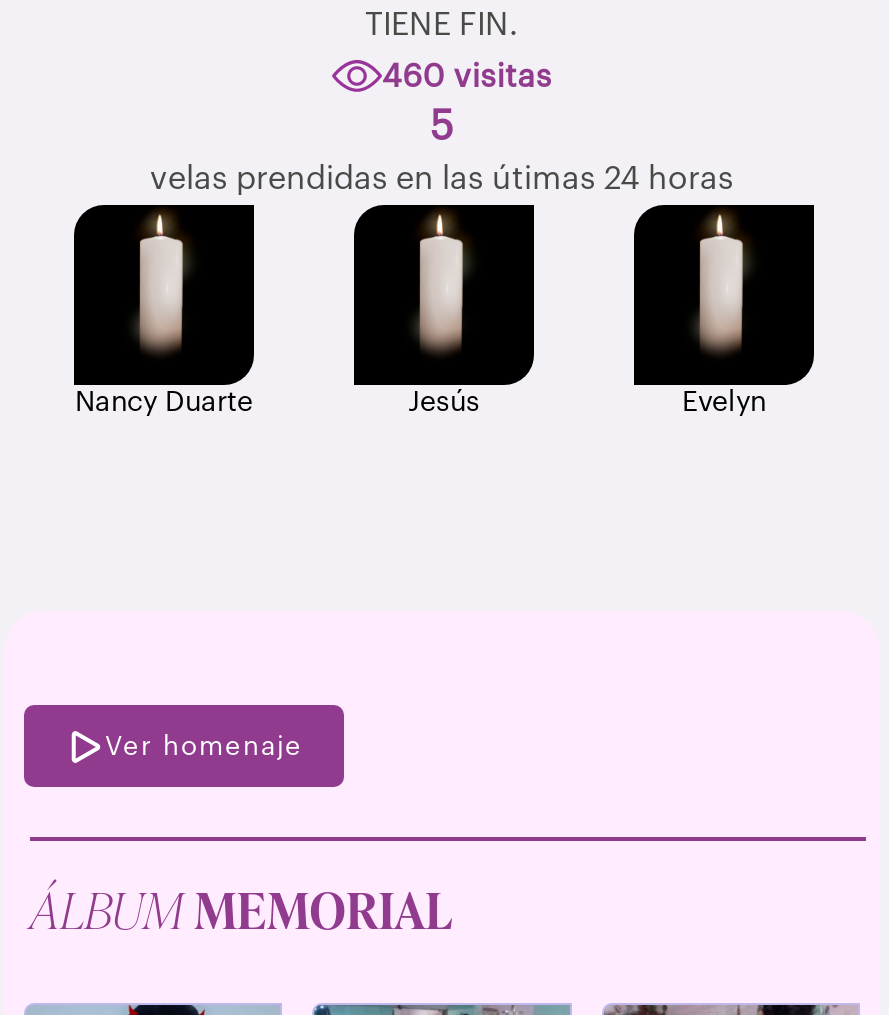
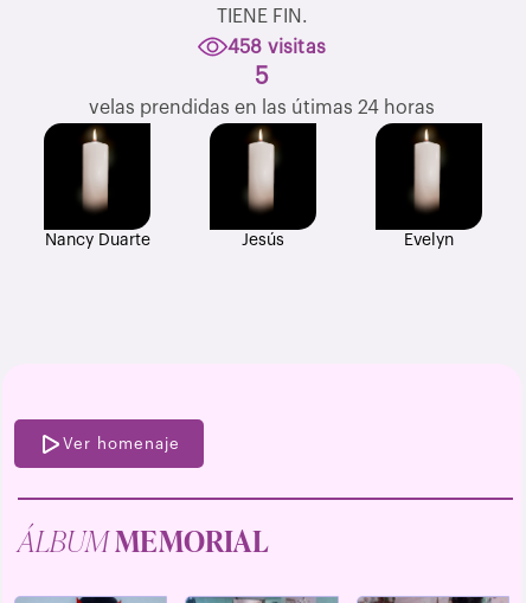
- 460 visitas
+ 458 visitas
